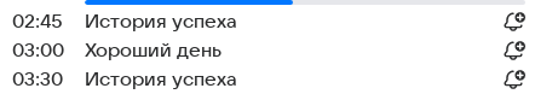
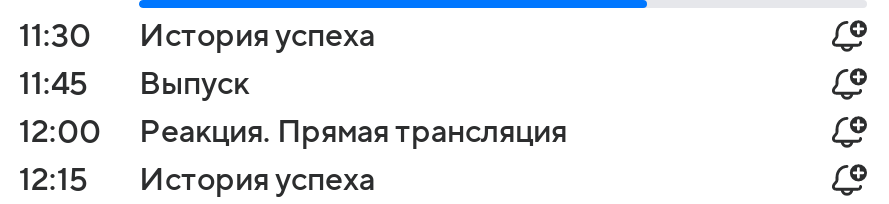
- 02:45 История успеха
+ 11:30 История успеха

- 03:00
- Хороший день
- 03:30
+ 11:45
+ Выпуск
+ 12:00
+ Реакция. Прямая трансляция
+ 12:15
